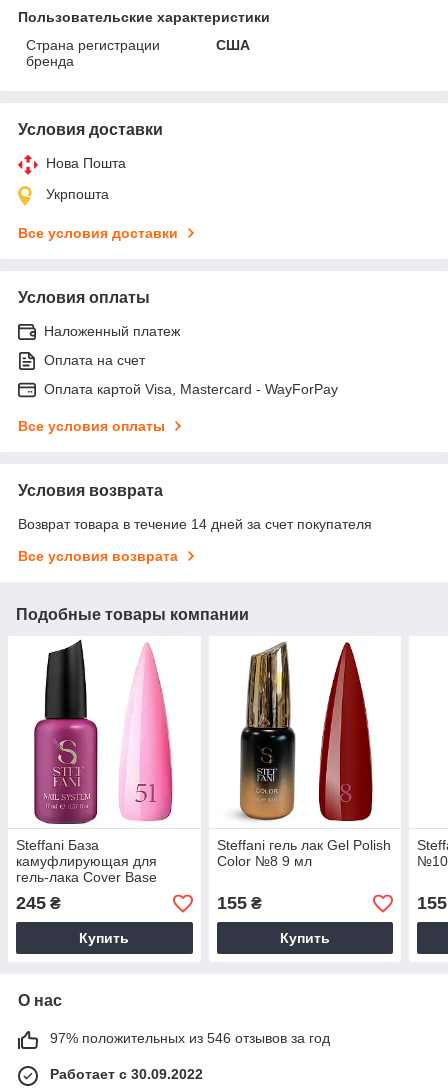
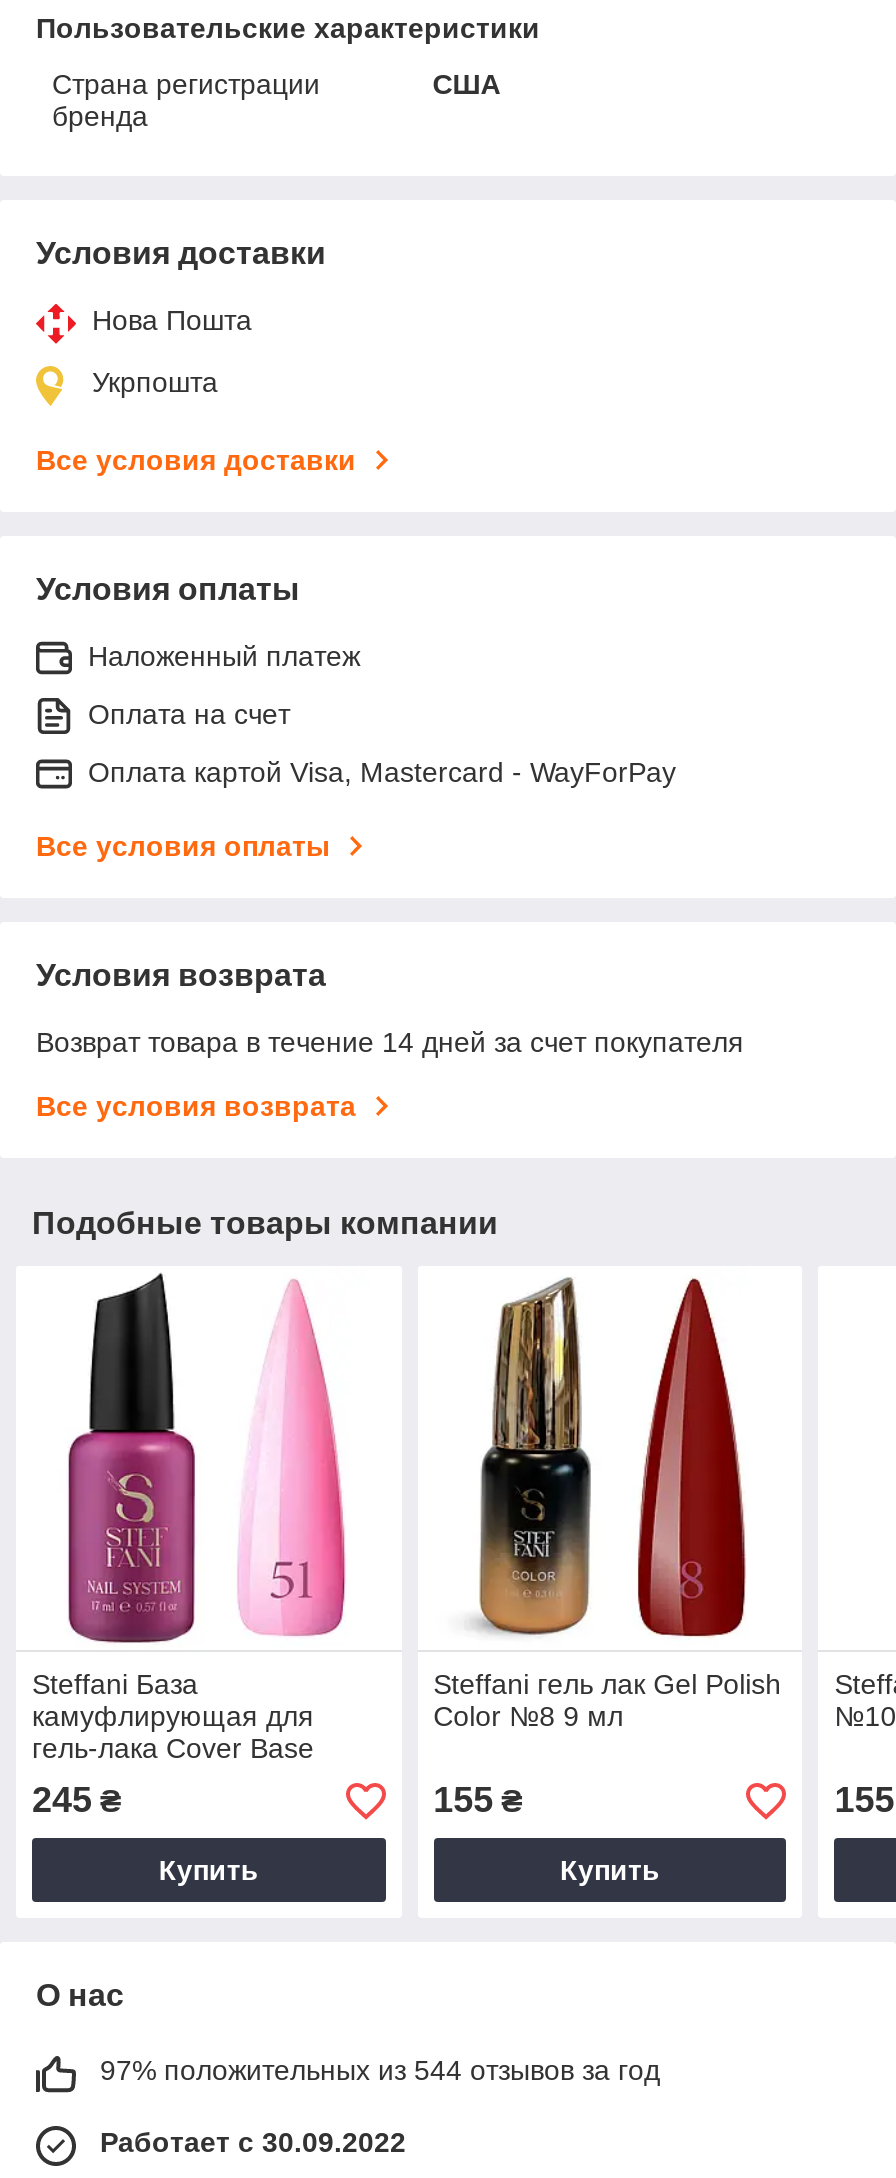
- 97% положительных из 546 отзывов за год
+ 97% положительных из 544 отзывов за год
